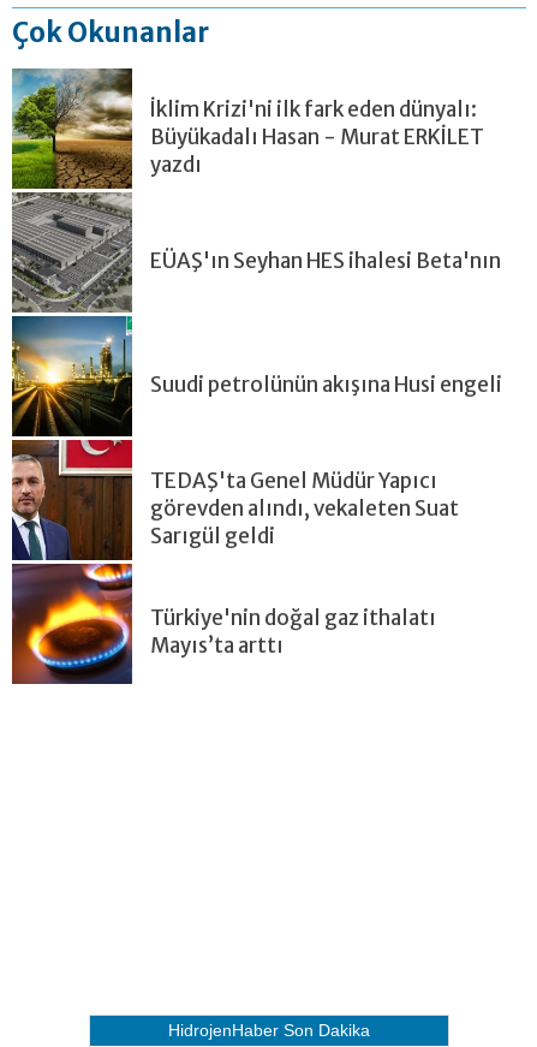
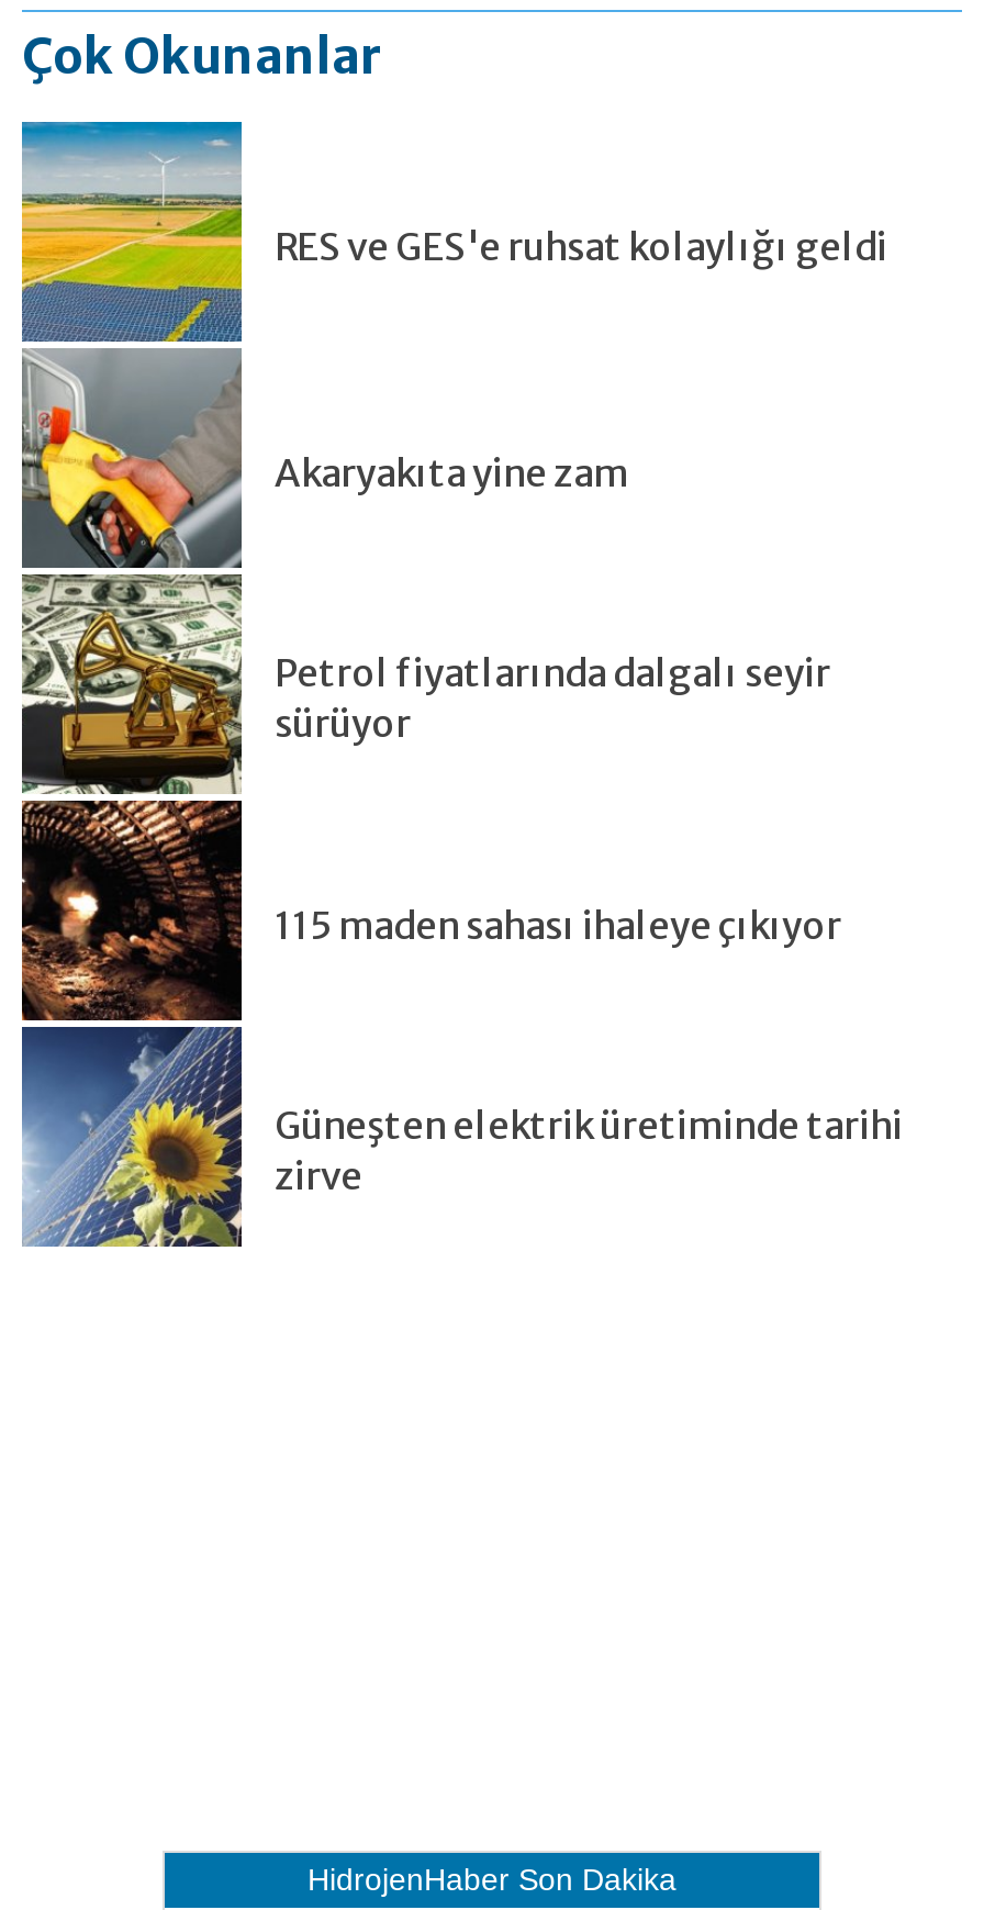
- [image]
- İklim Krizi'ni ilk fark eden dünyalı:
- Büyükadalı Hasan - Murat ERKİLET
- yazdı
+ [image]
+ RES ve GES'e ruhsat kolaylığı geldi

- EÜAŞ'ın Seyhan HES ihalesi Beta'nın
+ Akaryakıta yine zam

- Suudi petrolünün akışına Husi engeli
+ Petrol fiyatlarında dalgalı seyir
+ sürüyor

- TEDAŞ'ta Genel Müdür Yapıcı
- görevden alındı, vekaleten Suat
- Sarıgül geldi
+ 115 maden sahası ihaleye çıkıyor

- Türkiye'nin doğal gaz ithalatı
- Mayıs’ta arttı
+ Güneşten elektrik üretiminde tarihi
+ zirve
